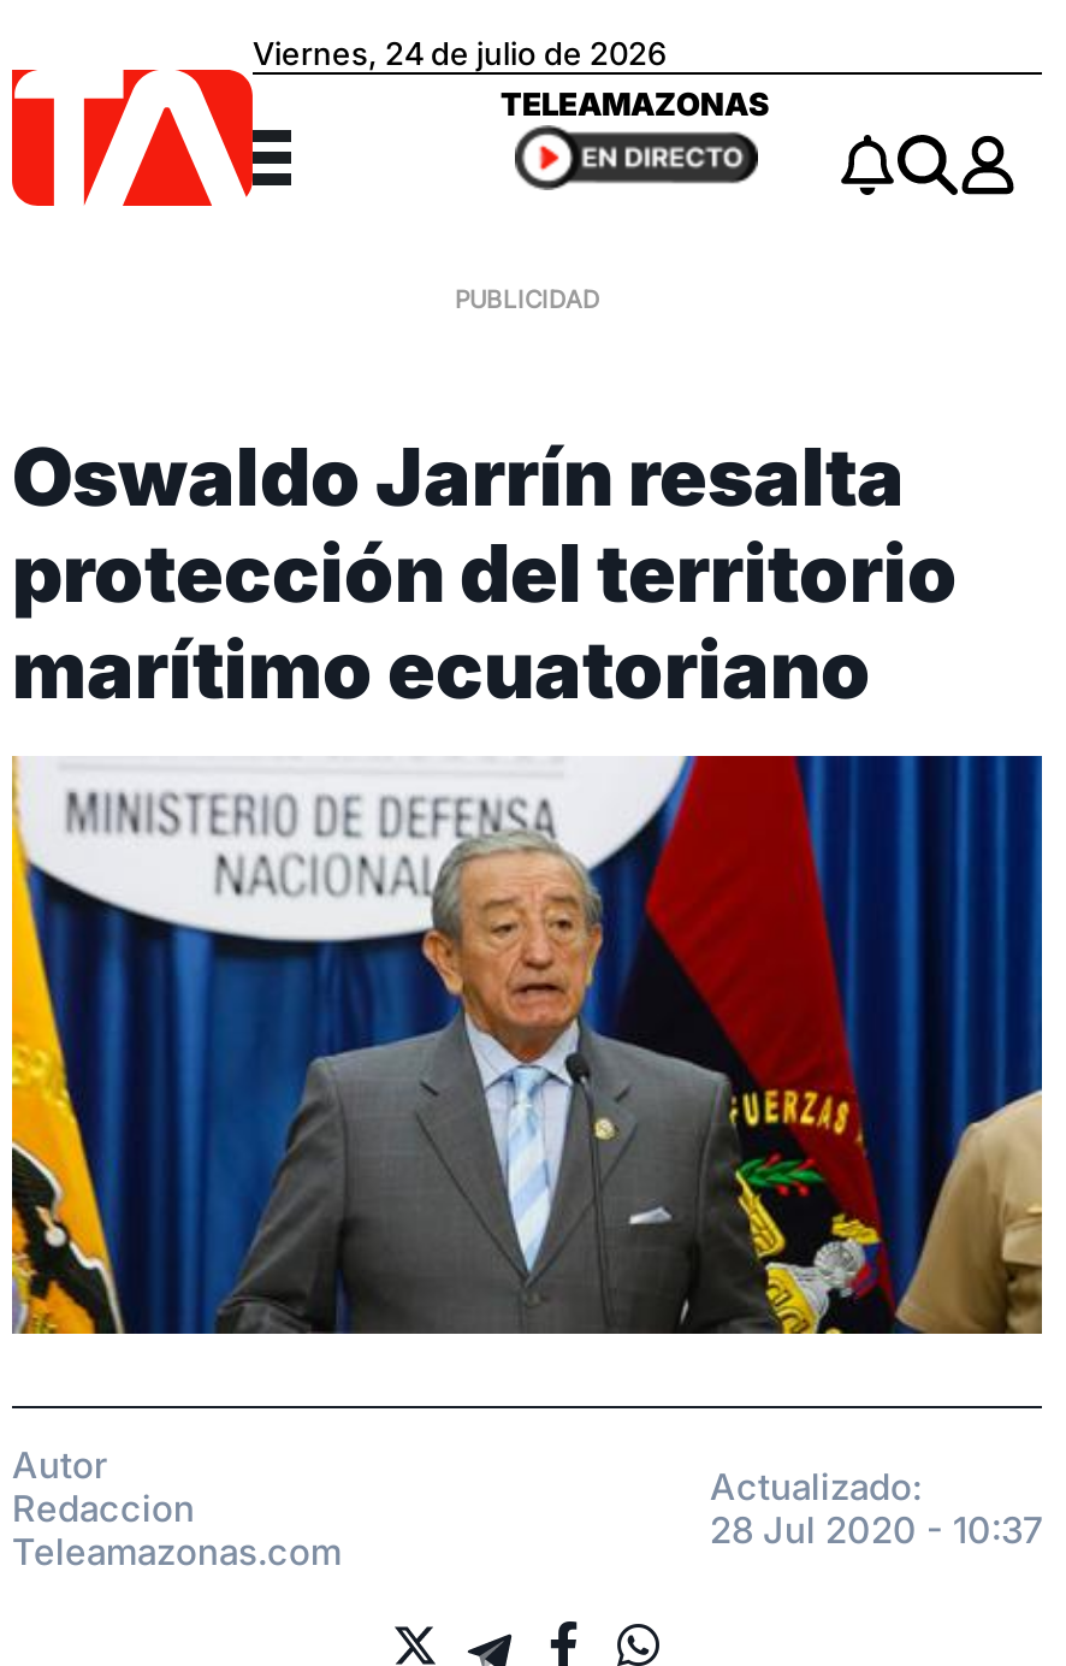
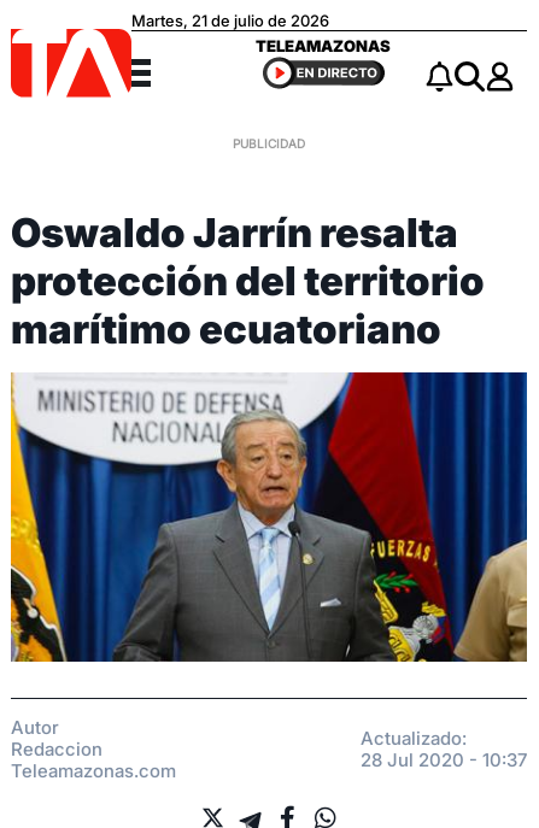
- Viernes, 24 de julio de 2026
+ Martes, 21 de julio de 2026
